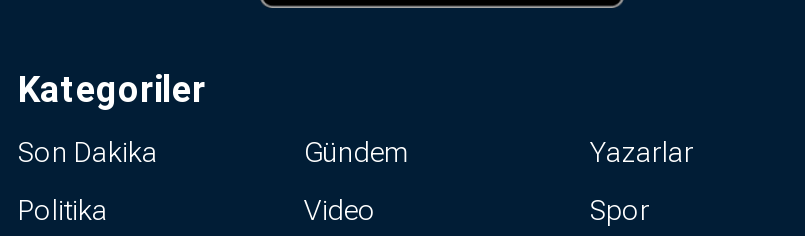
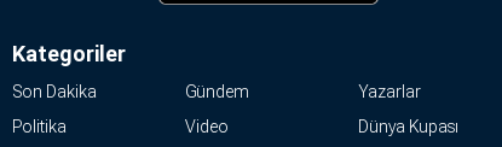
- Spor
+ Dünya Kupası
